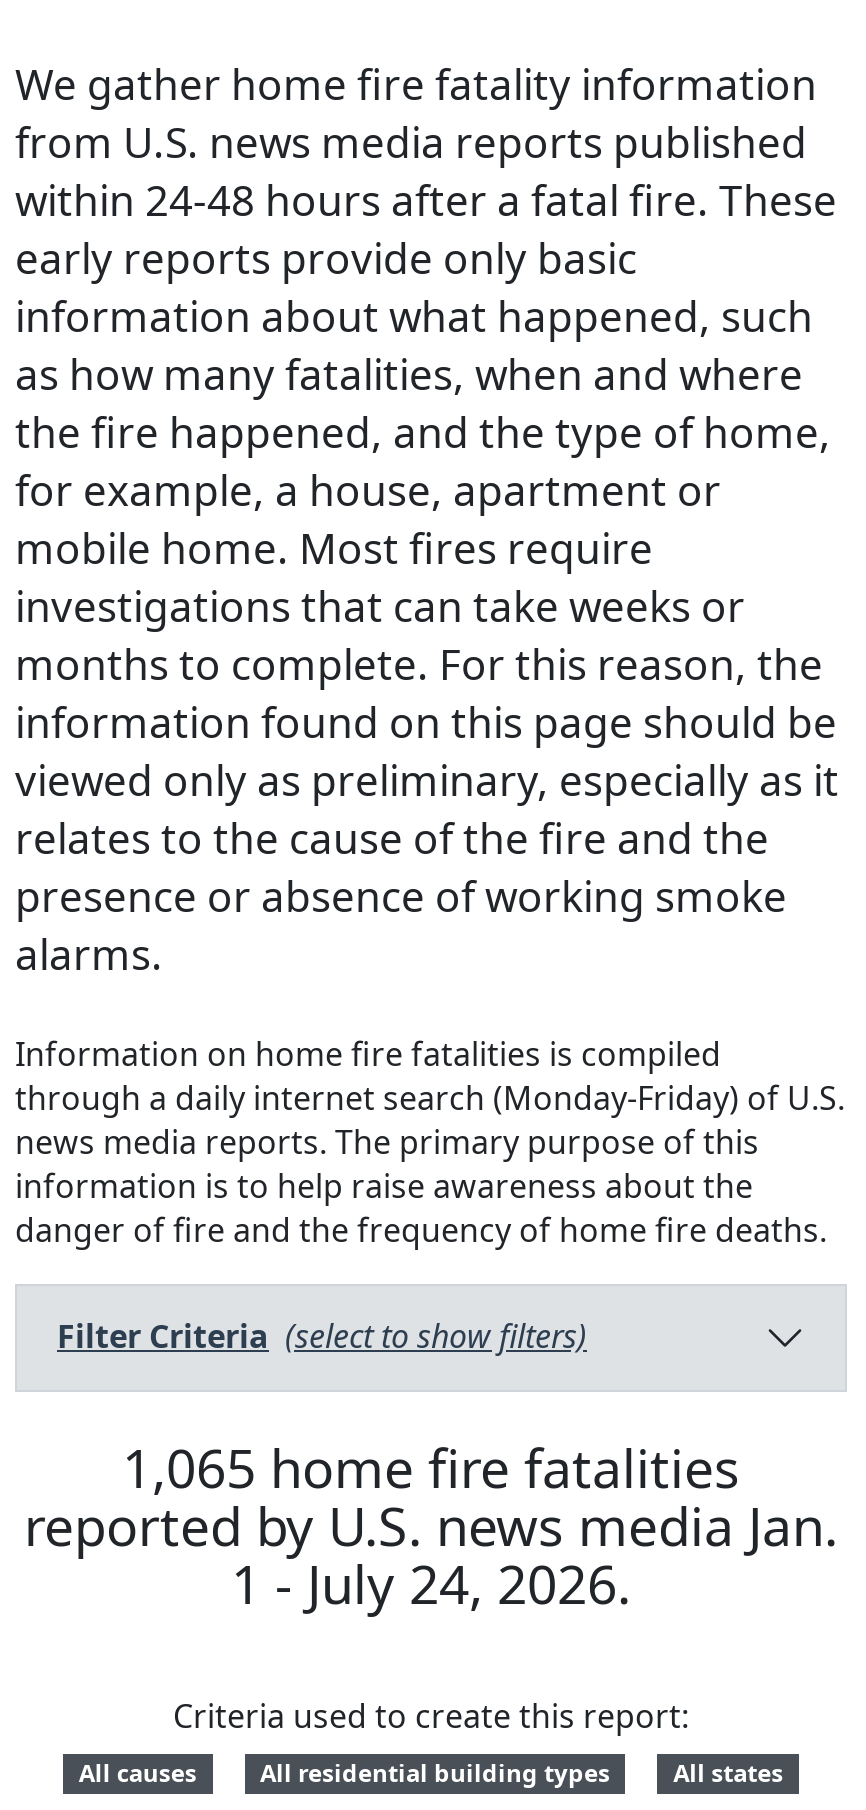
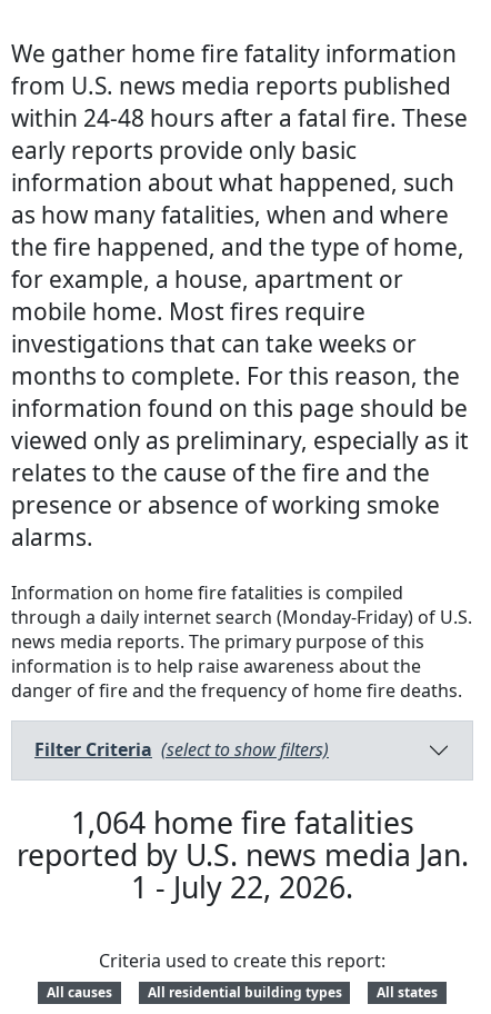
- 1,065 home fire fatalities
+ 1,064 home fire fatalities

- 1 - July 24, 2026.
+ 1 - July 22, 2026.
